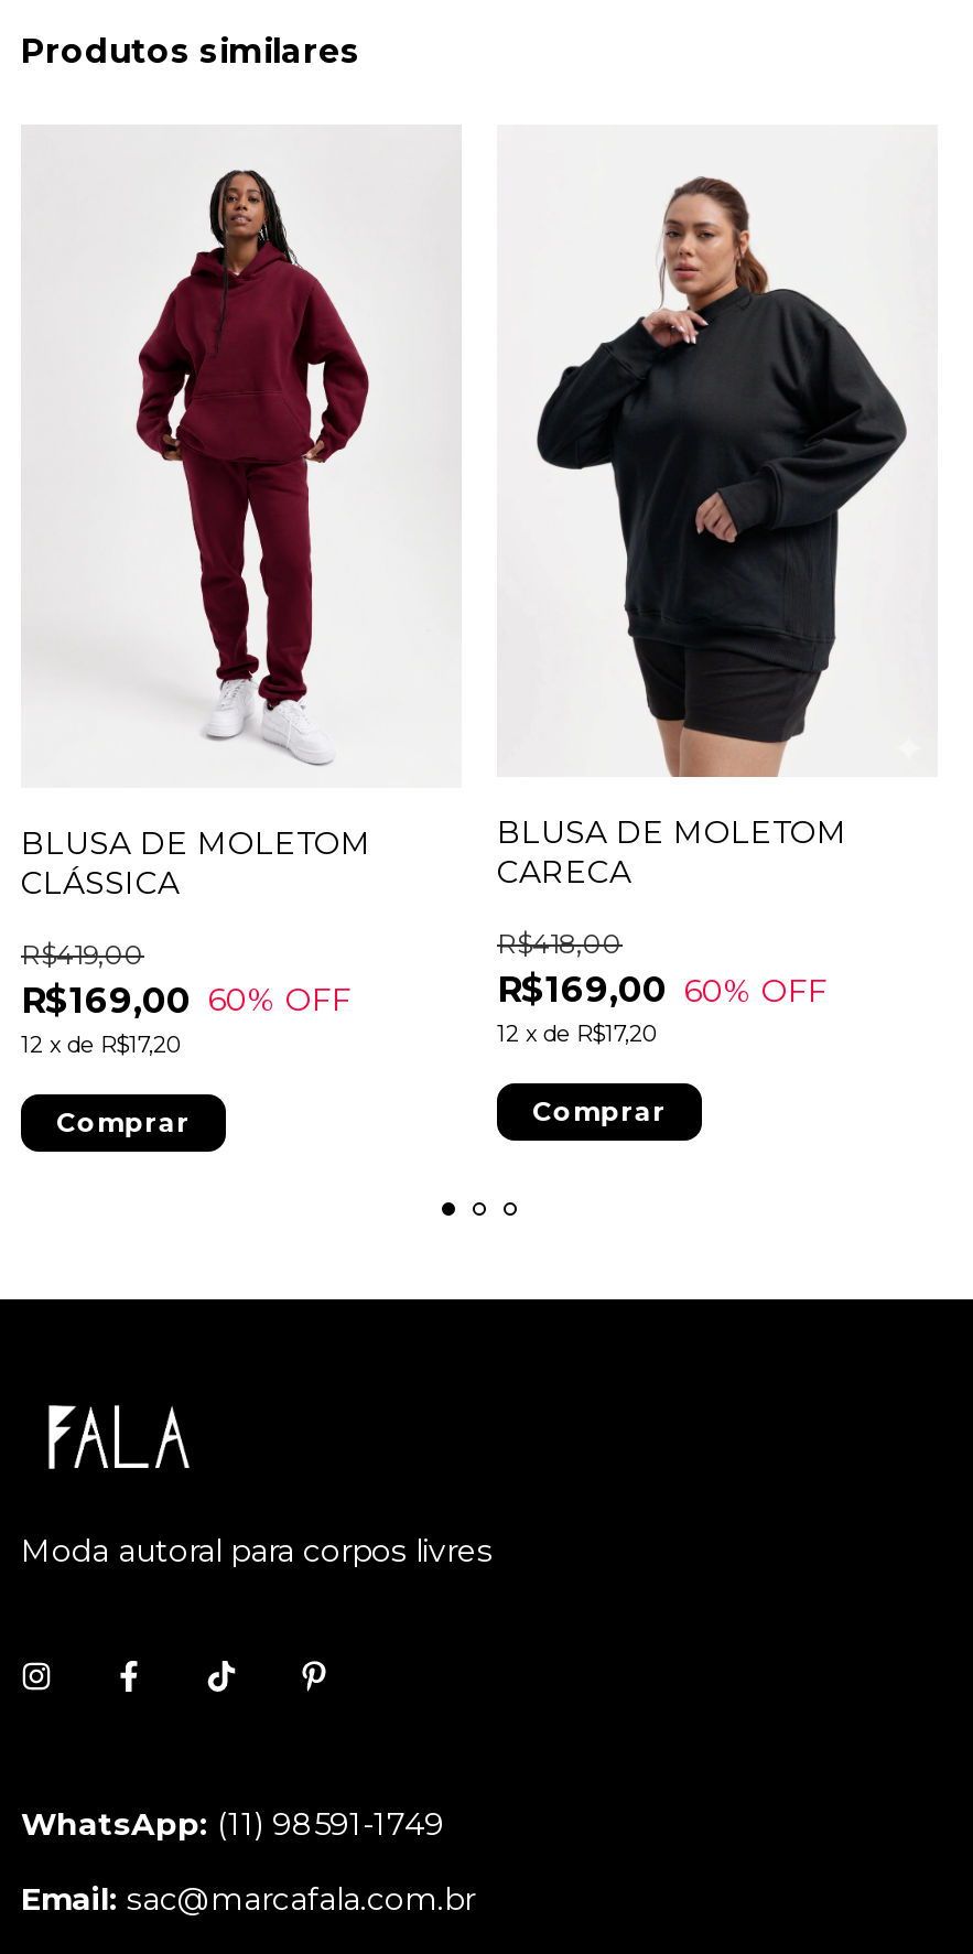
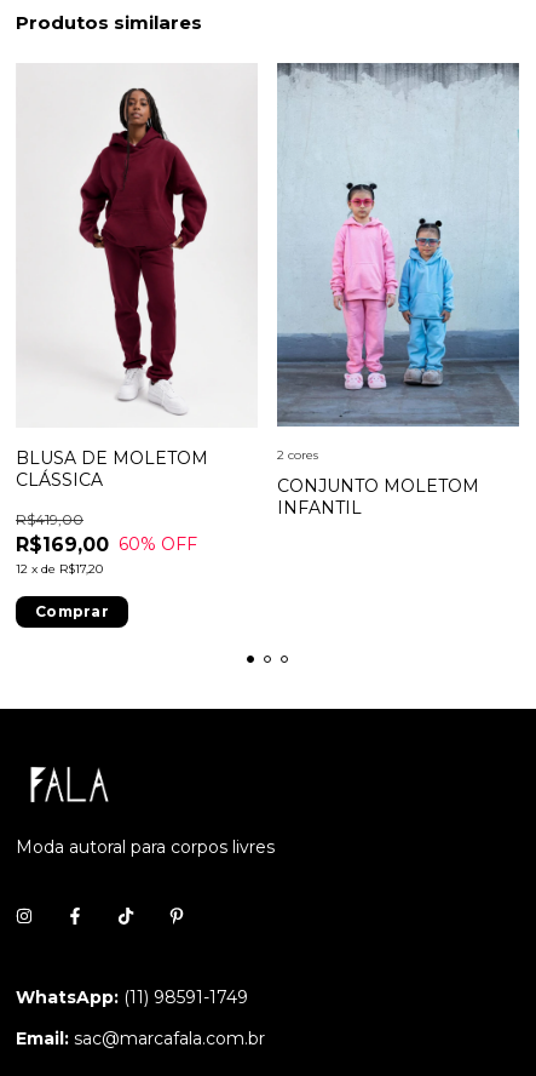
- [image]
- BLUSA DE MOLETOM
- CARECA
- R$169,00
+ [image]
+ CONJUNTO MOLETOM
+ INFANTIL

- R$418,00
- 60% OFF
- 12 x de R$17,20
- Comprar
+ 2 cores
